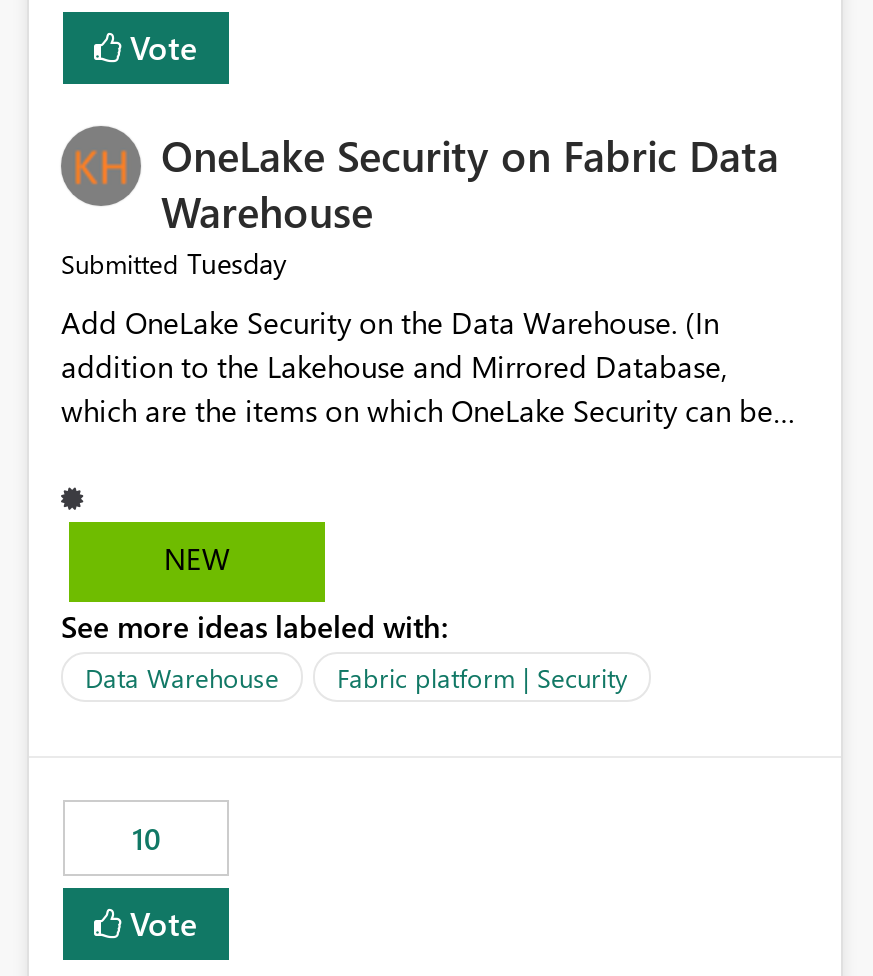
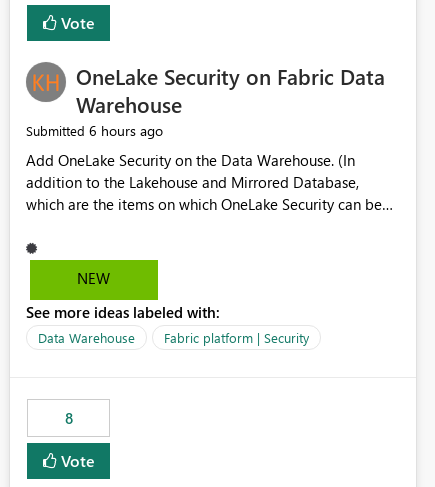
- Submitted Tuesday
+ Submitted 6 hours ago

- 10
+ 8
